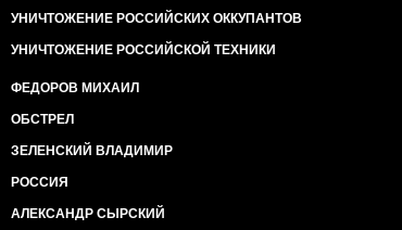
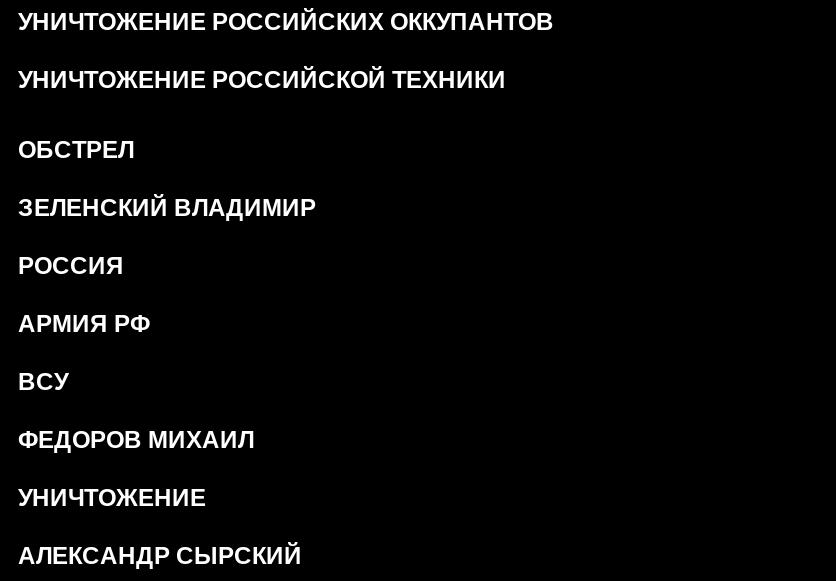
moved down: ФЕДОРОВ МИХАИЛ

moved up: ОБСТРЕЛ | ЗЕЛЕНСКИЙ ВЛАДИМИР | РОССИЯ

+ АРМИЯ РФ
+ ВСУ
+ УНИЧТОЖЕНИЕ
